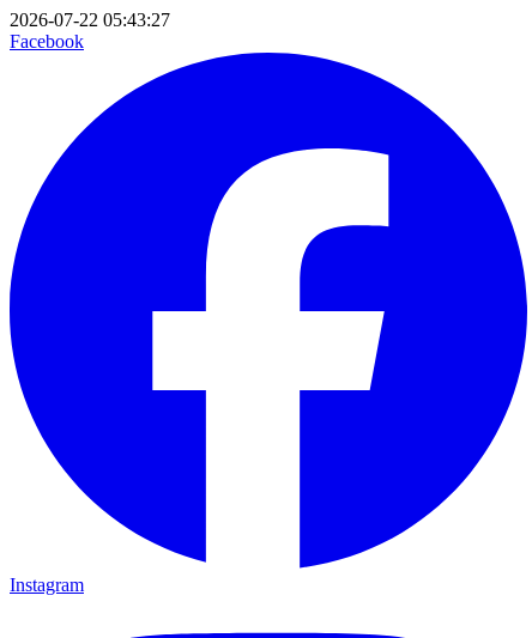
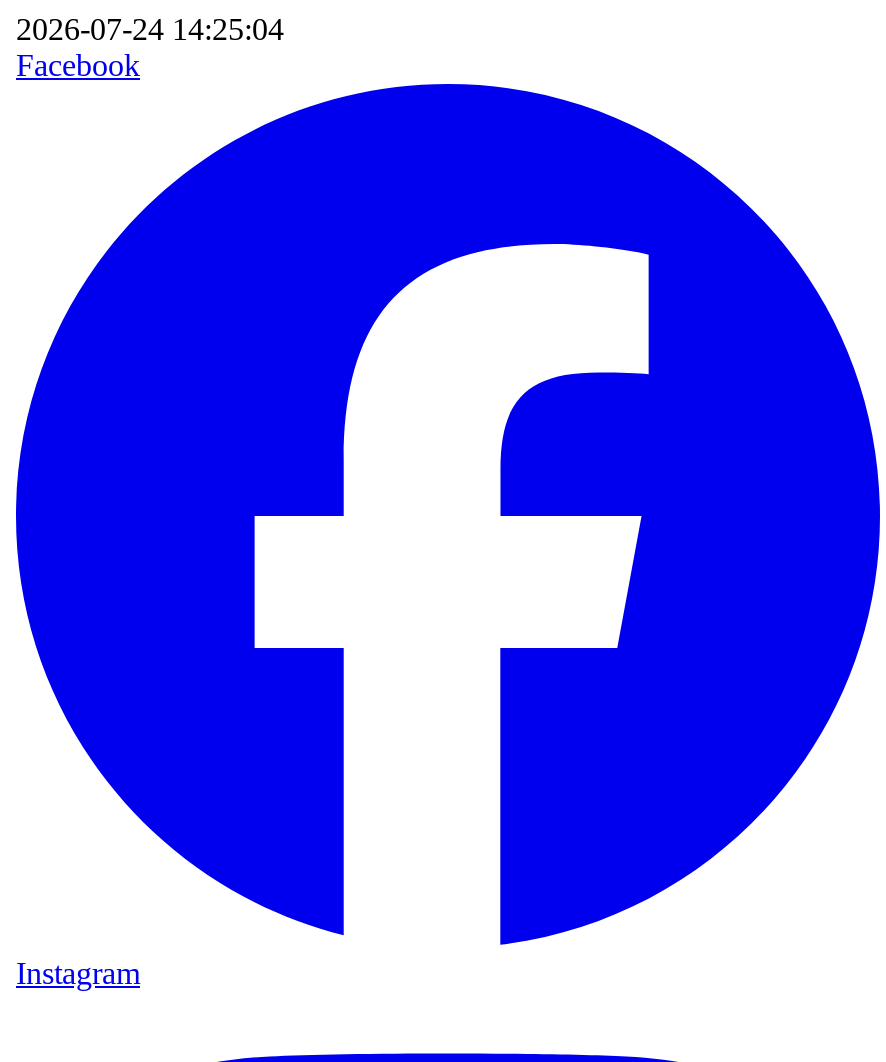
- 2026-07-22 05:43:27
+ 2026-07-24 14:25:04
